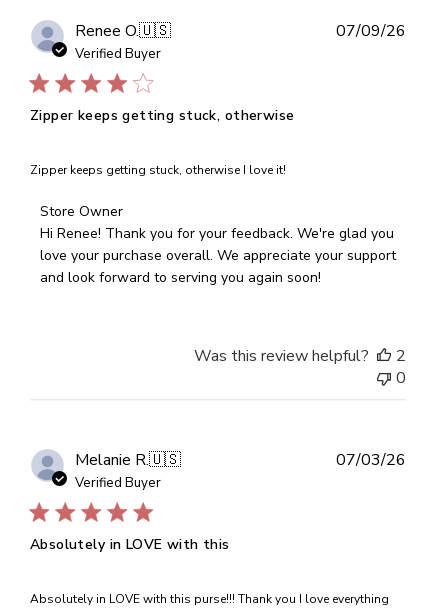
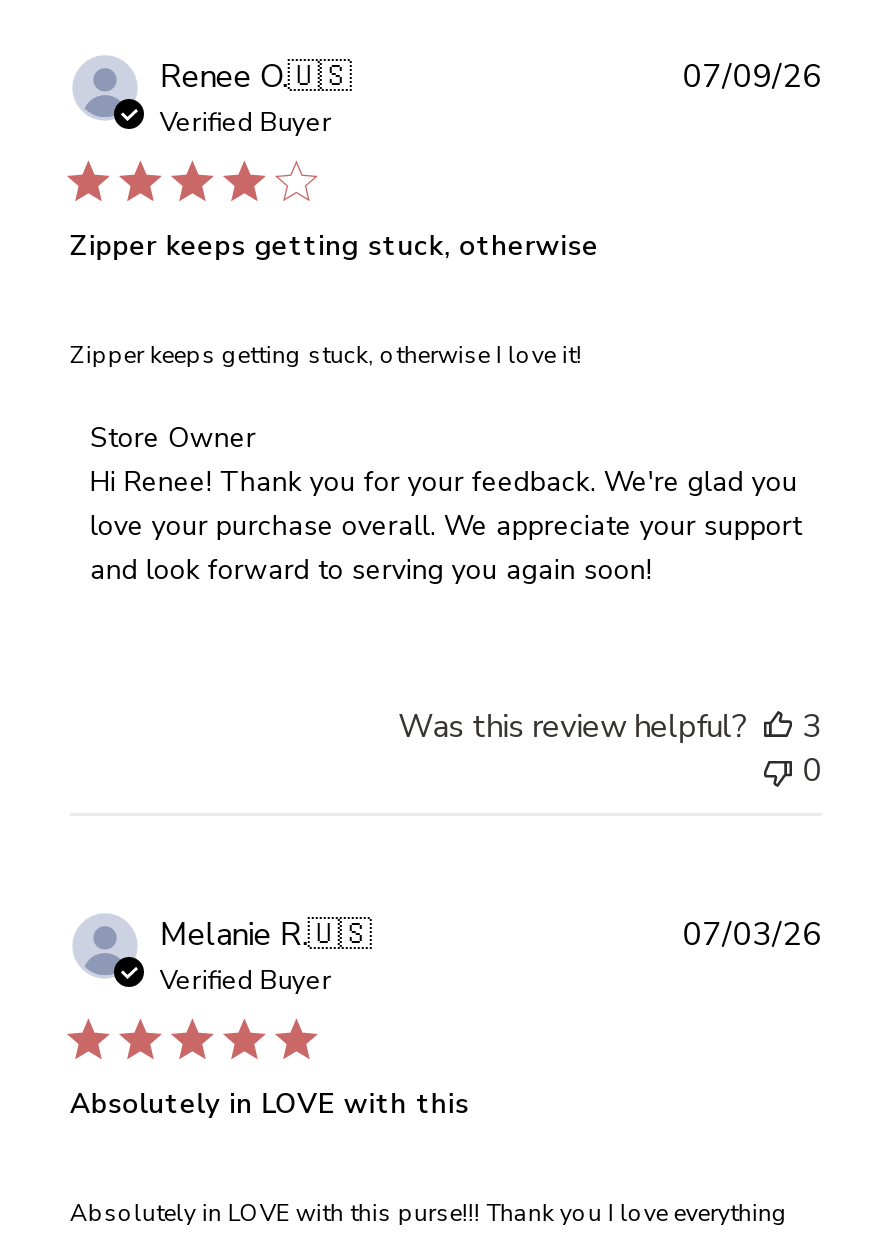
- Was this review helpful? 2
+ Was this review helpful? 3
